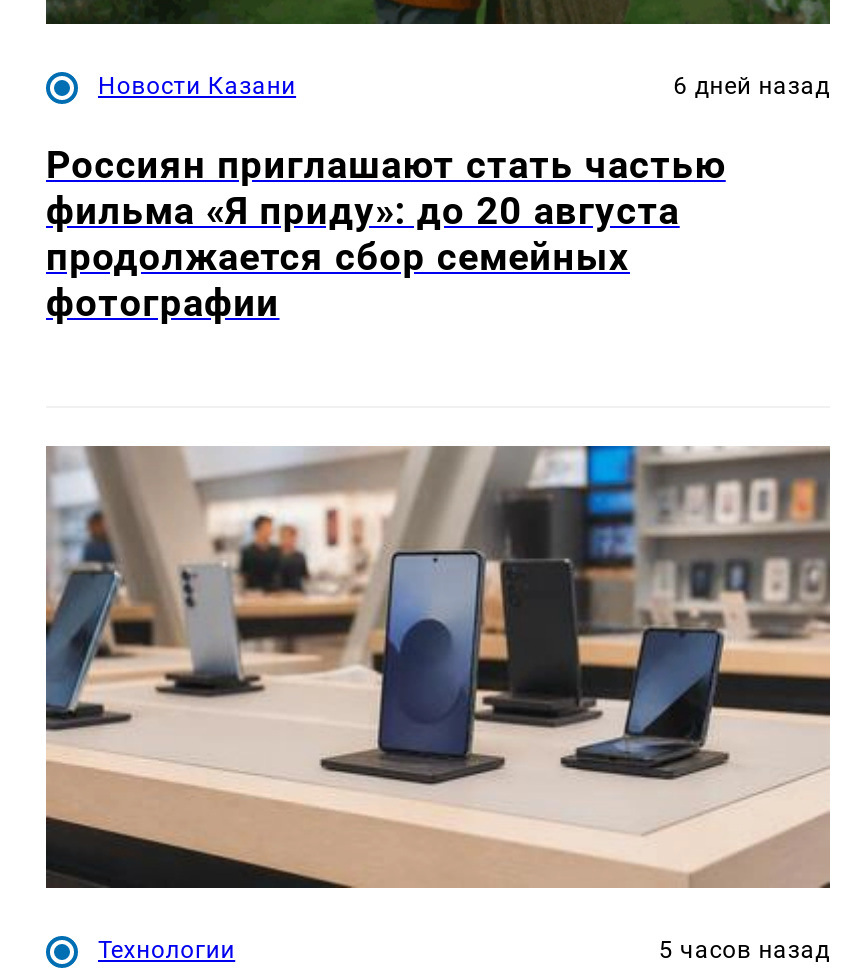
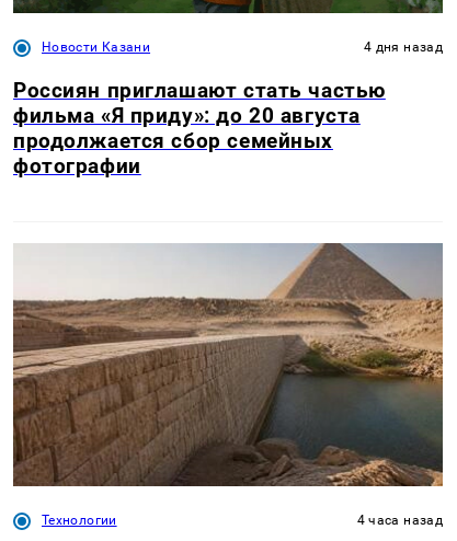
- 6 дней назад
+ 4 дня назад

- [image]
- 5 часов назад
+ [image]
+ 4 часа назад
